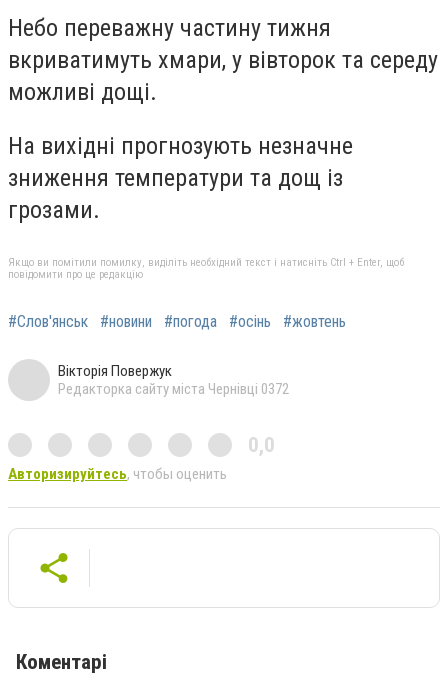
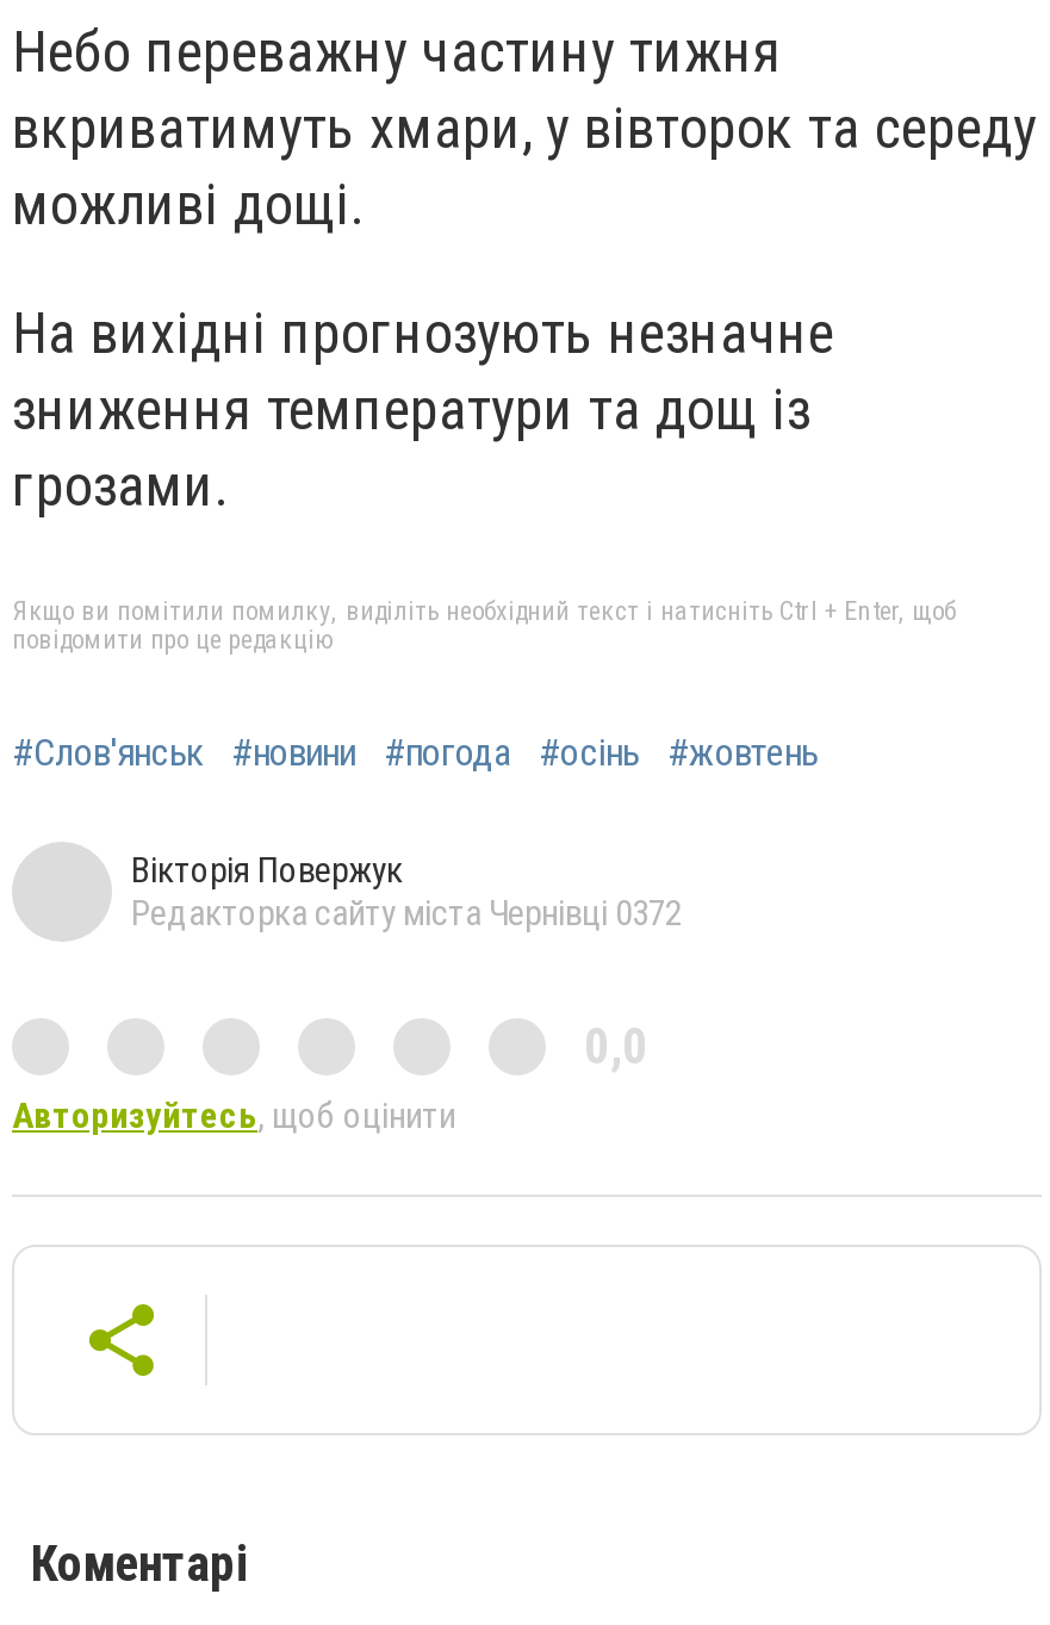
- Авторизируйтесь, чтобы оценить
+ Авторизуйтесь, щоб оцінити
